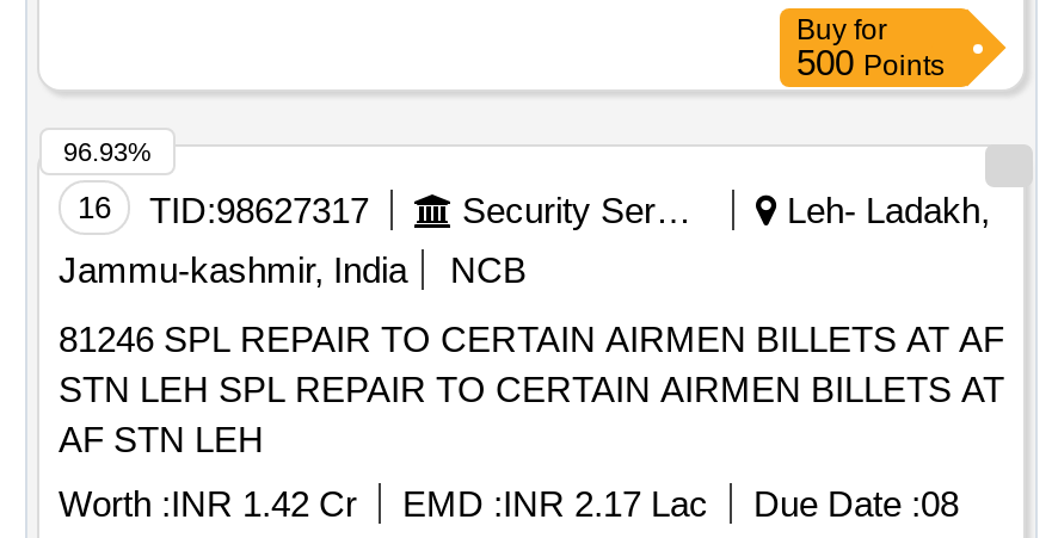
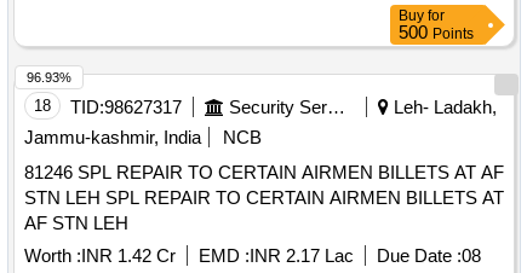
- 16 TID:98627317
+ 18 TID:98627317
